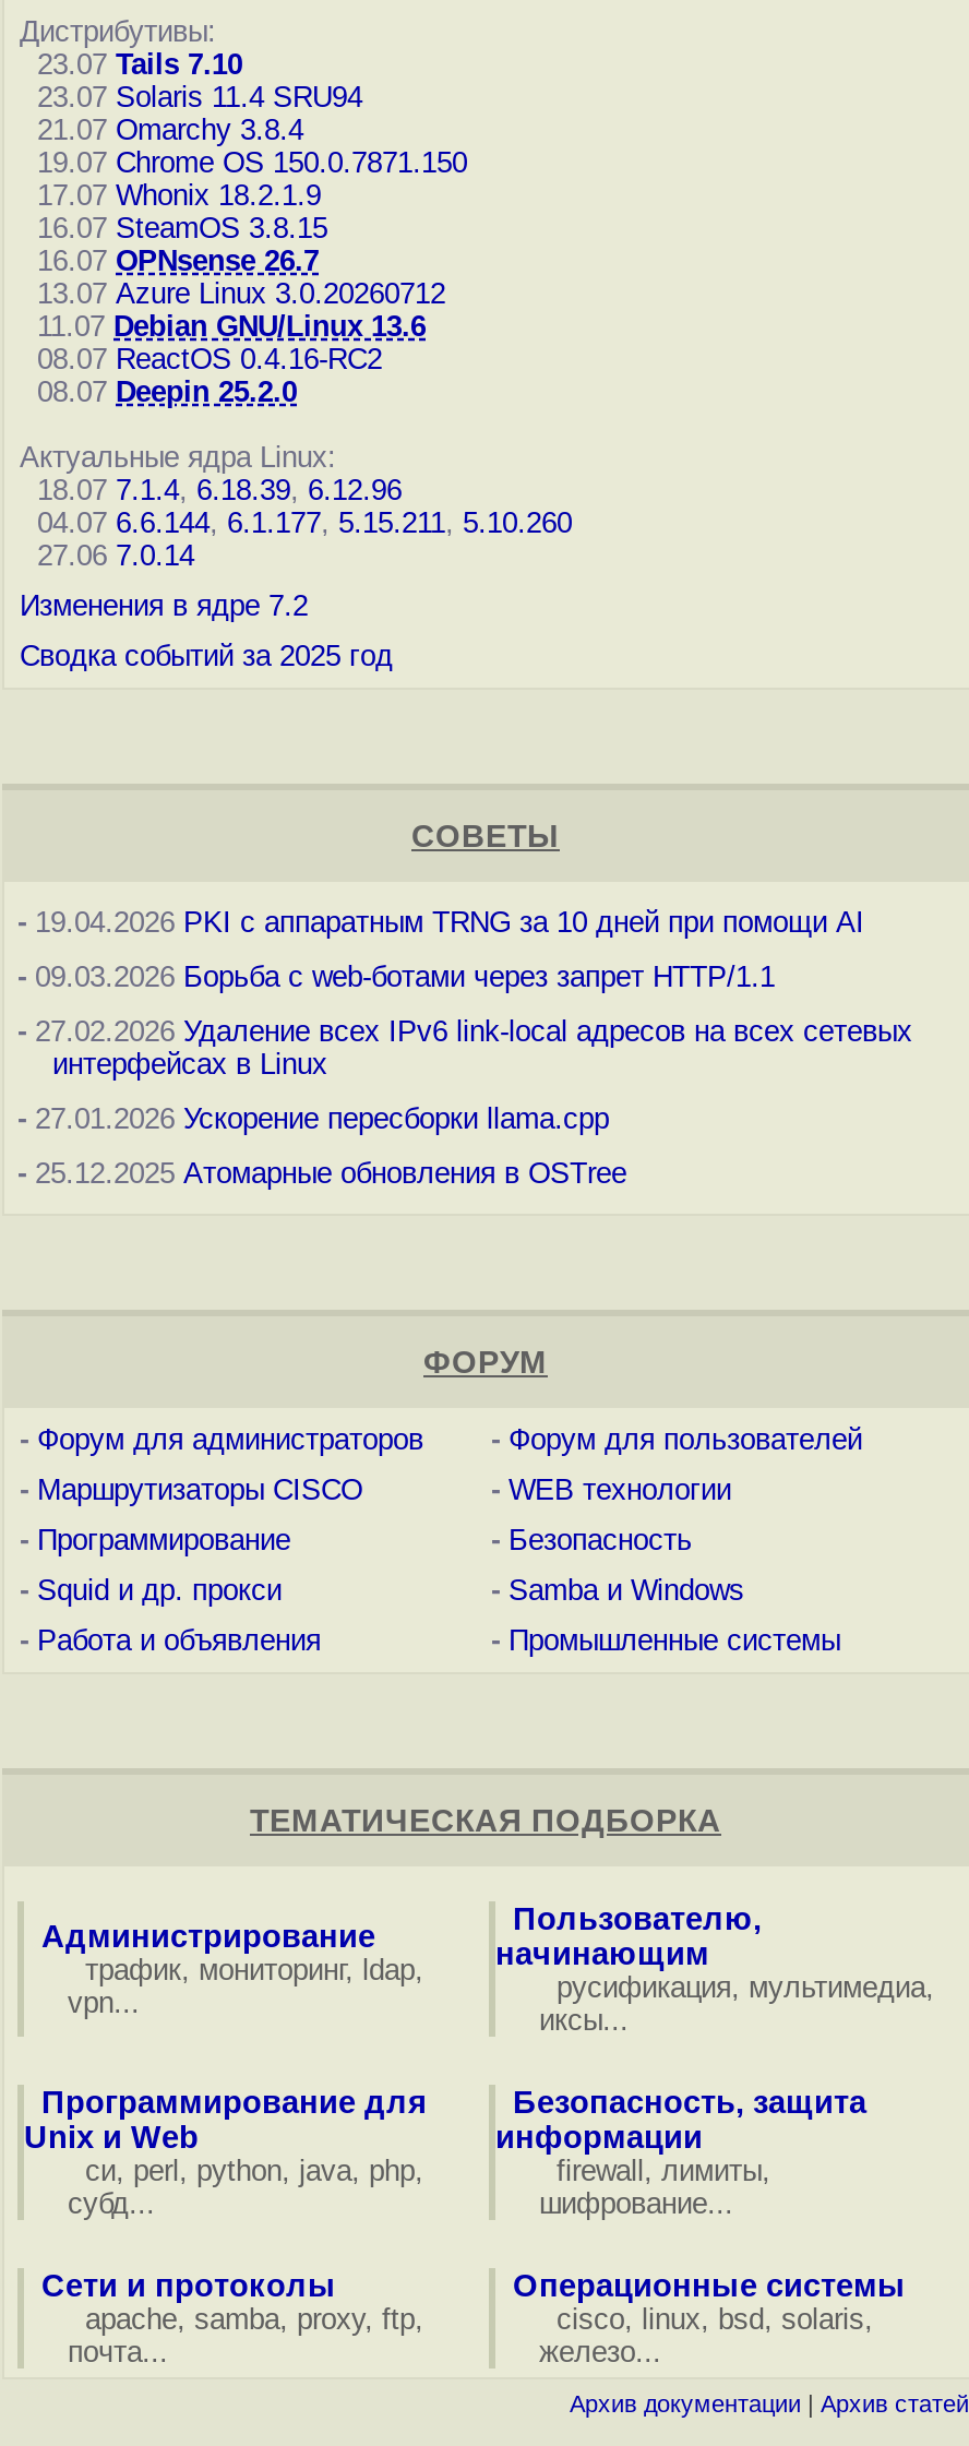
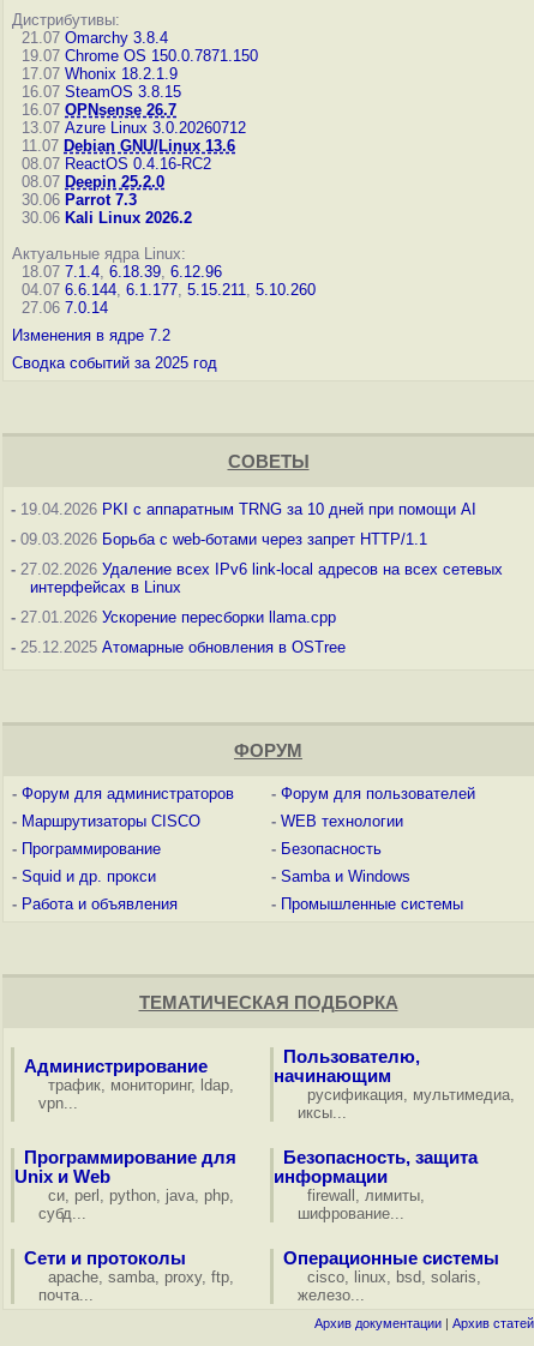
- 23.07 Tails 7.10
- 23.07 Solaris 11.4 SRU94

moved up: 21.07 Omarchy 3.8.4 | 19.07 Chrome OS 150.0.7871.150 | 17.07 Whonix 18.2.1.9 | ... | 08.07 ReactOS 0.4.16-RC2 | 08.07 Deepin 25.2.0

+ 30.06 Parrot 7.3
+ 30.06 Kali Linux 2026.2
